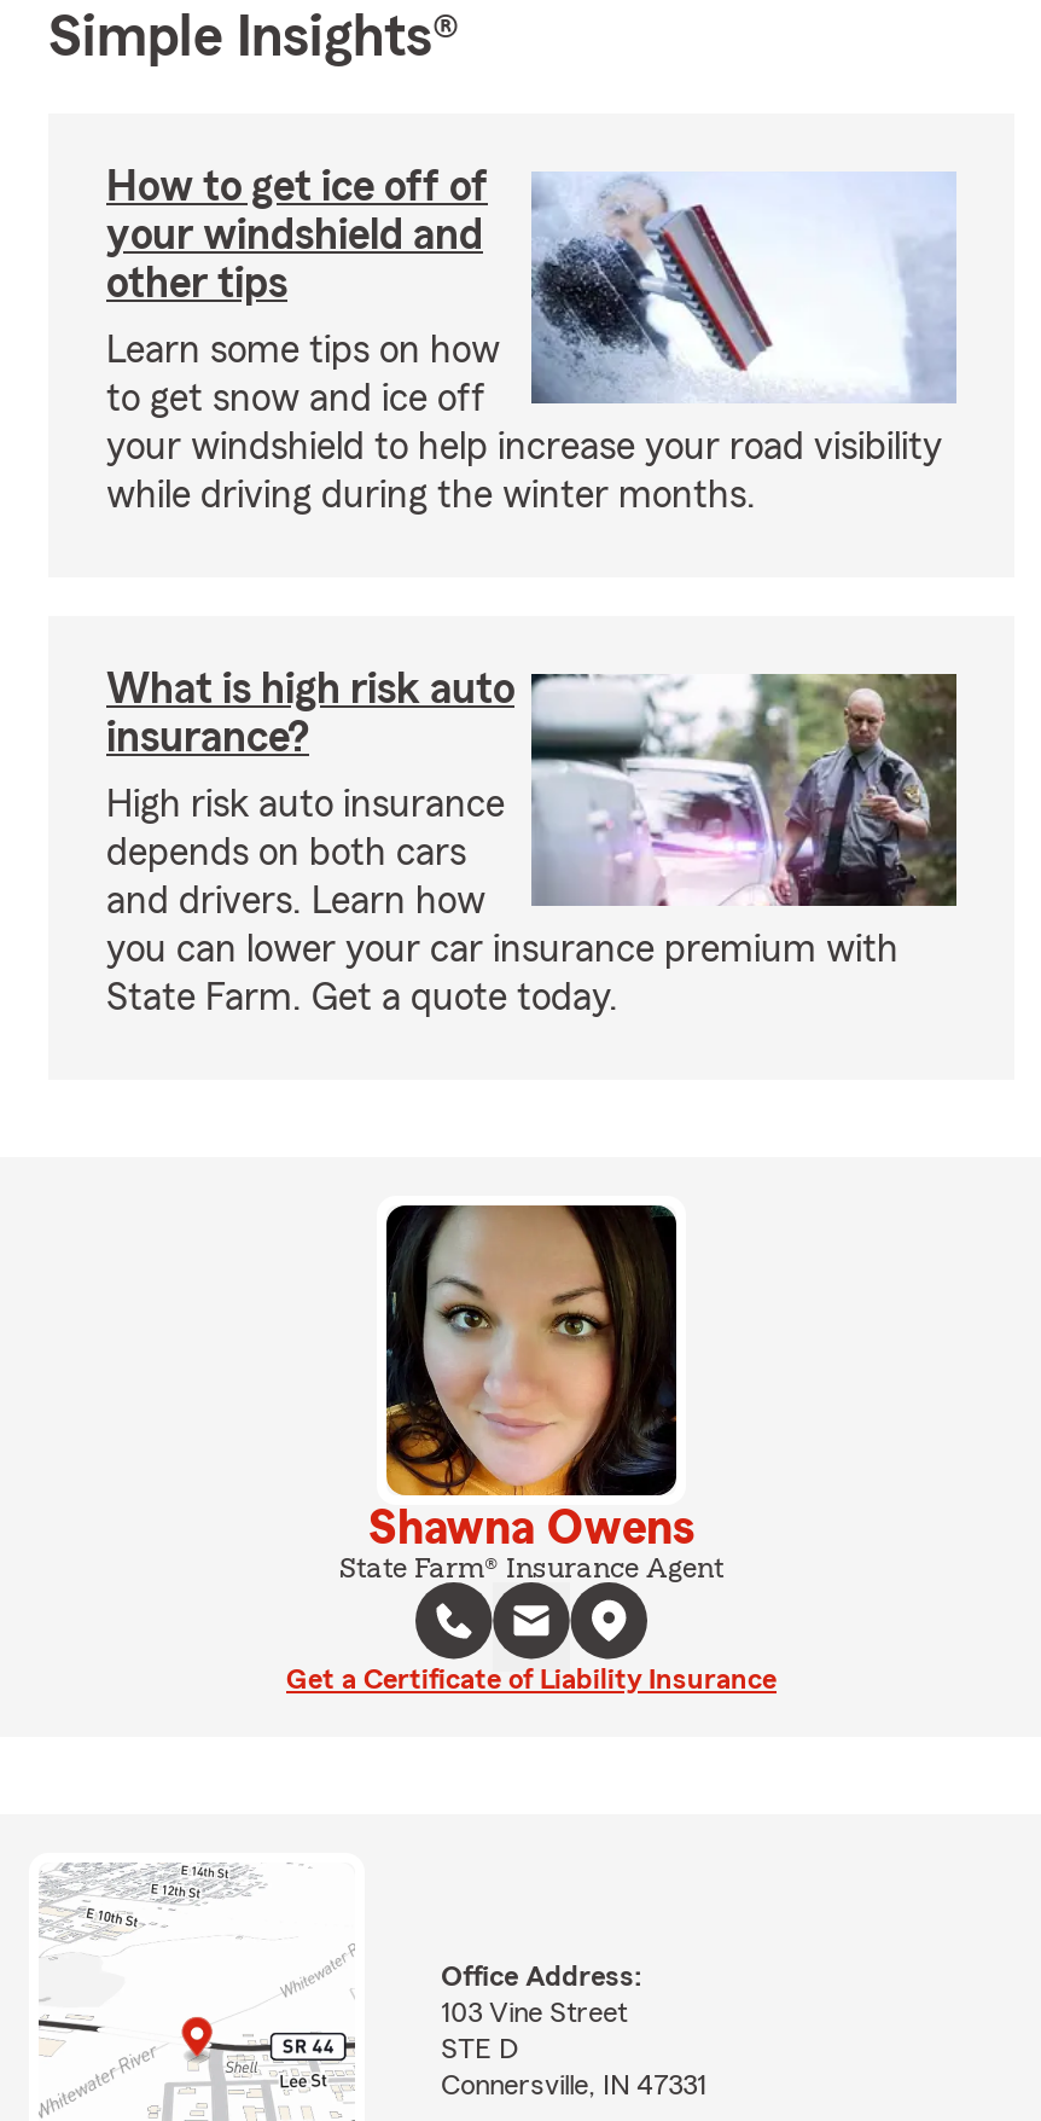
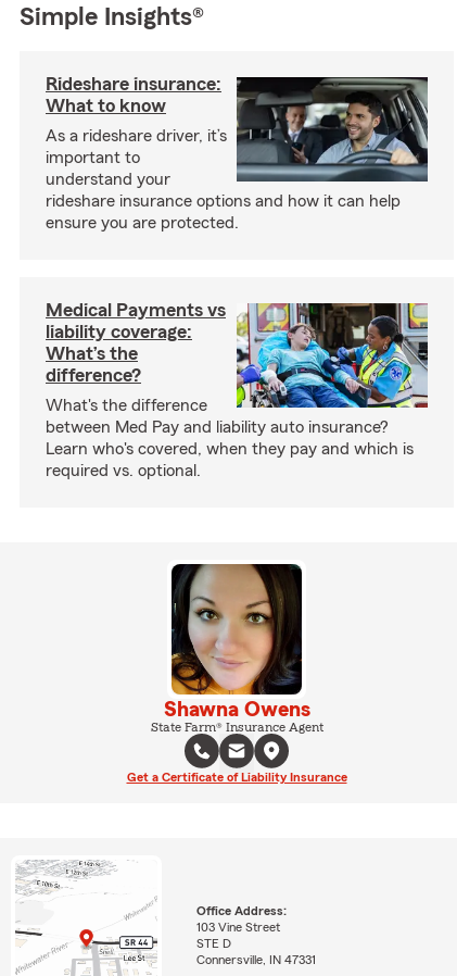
- How to get ice off of
- your windshield and
- other tips
+ Rideshare insurance:
+ What to know

- [image]
- Learn some tips on how
- to get snow and ice off
- your windshield to help increase your road visibility
- while driving during the winter months.
+ [image]
+ As a rideshare driver, it’s
+ important to
+ understand your
+ rideshare insurance options and how it can help
+ ensure you are protected.

- What is high risk auto
- insurance?
+ Medical Payments vs
+ liability coverage:
+ What’s the
+ difference?

- [image]
- High risk auto insurance
- depends on both cars
- and drivers. Learn how
- you can lower your car insurance premium with
- State Farm. Get a quote today.
+ [image]
+ What's the difference
+ between Med Pay and liability auto insurance?
+ Learn who's covered, when they pay and which is
+ required vs. optional.
